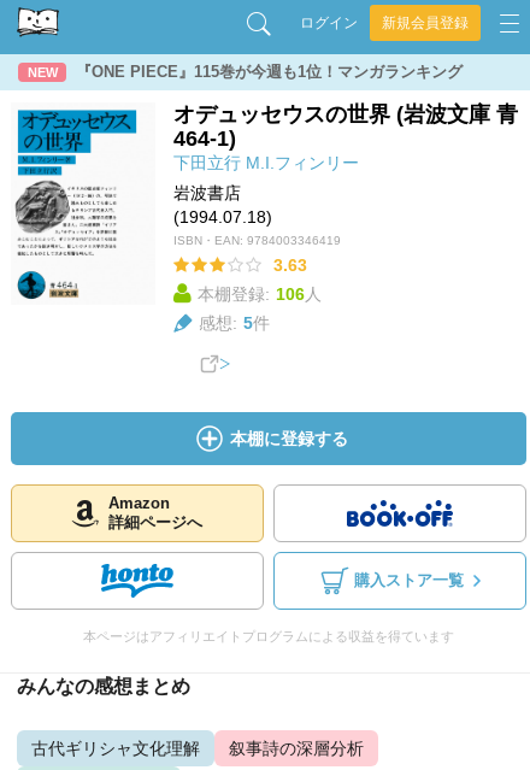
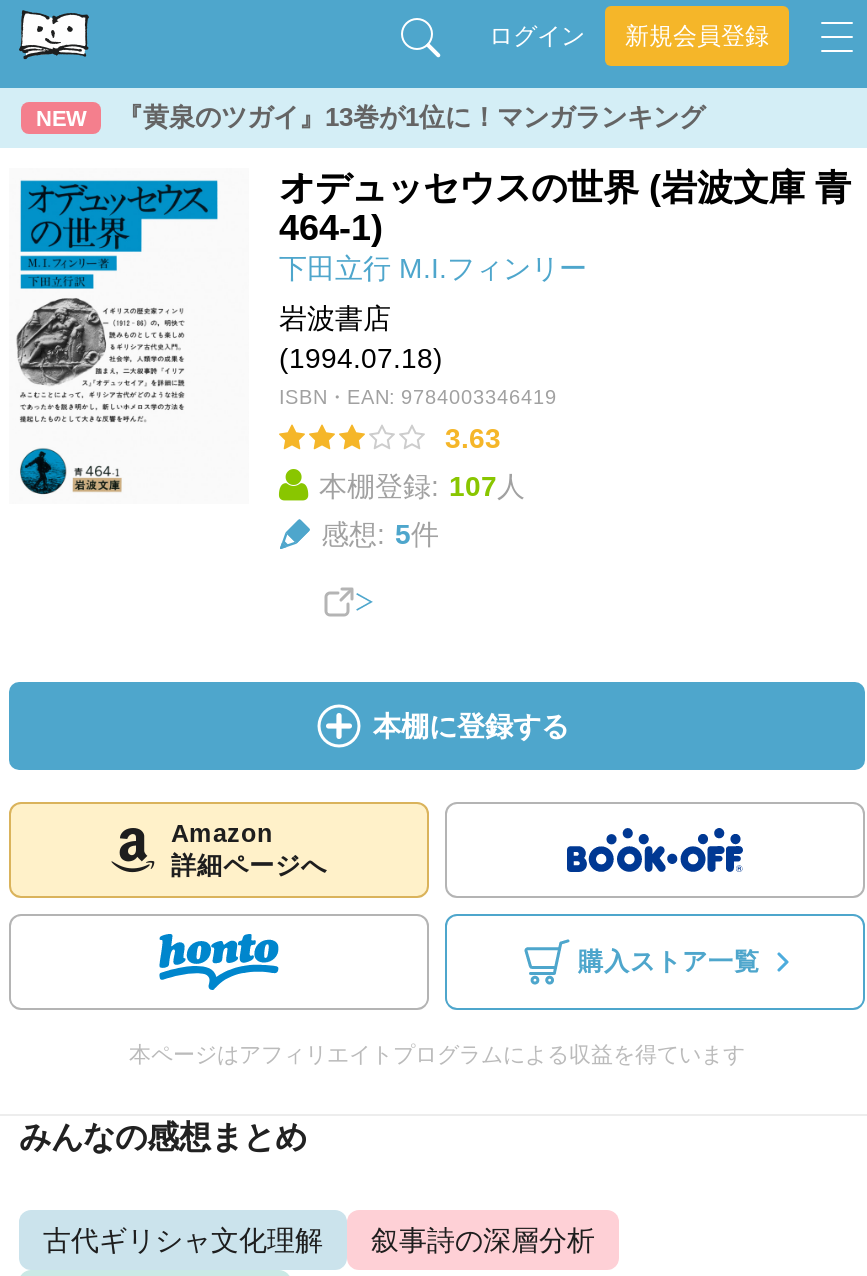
- 『ONE PIECE』115巻が今週も1位！マンガランキング
+ 『黄泉のツガイ』13巻が1位に！マンガランキング

- 本棚登録: 106人
+ 本棚登録: 107人
